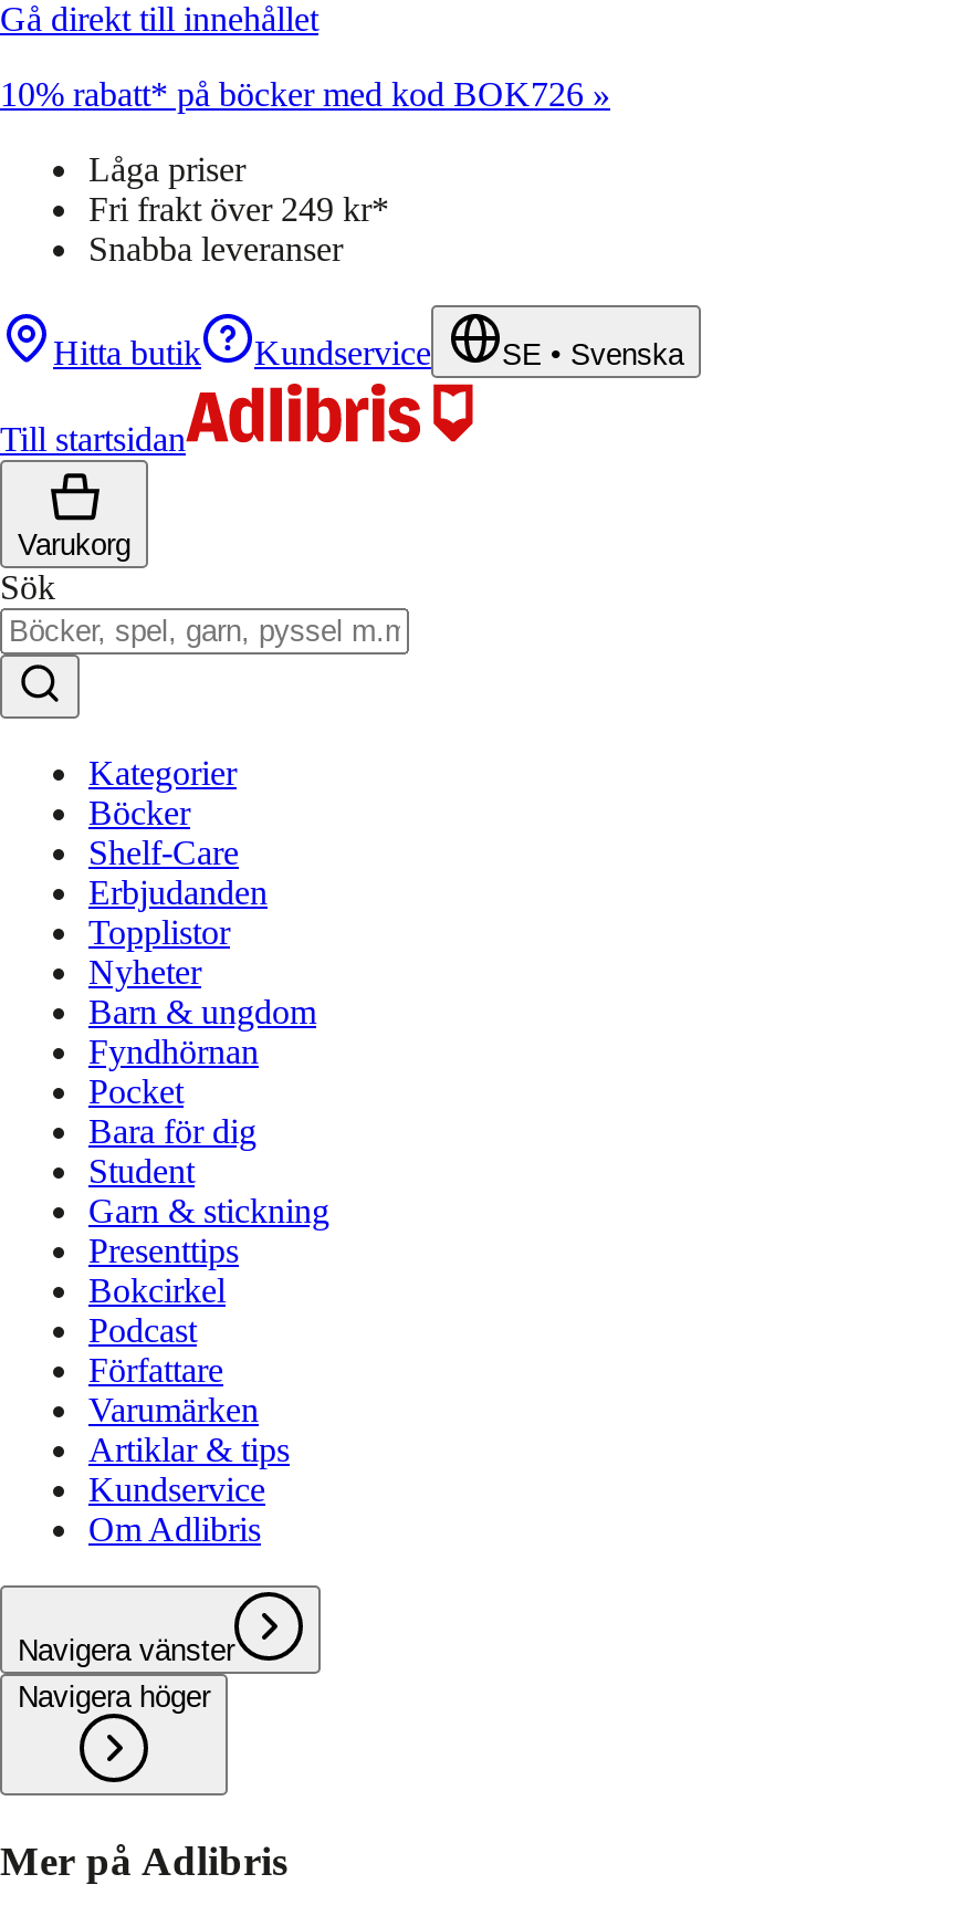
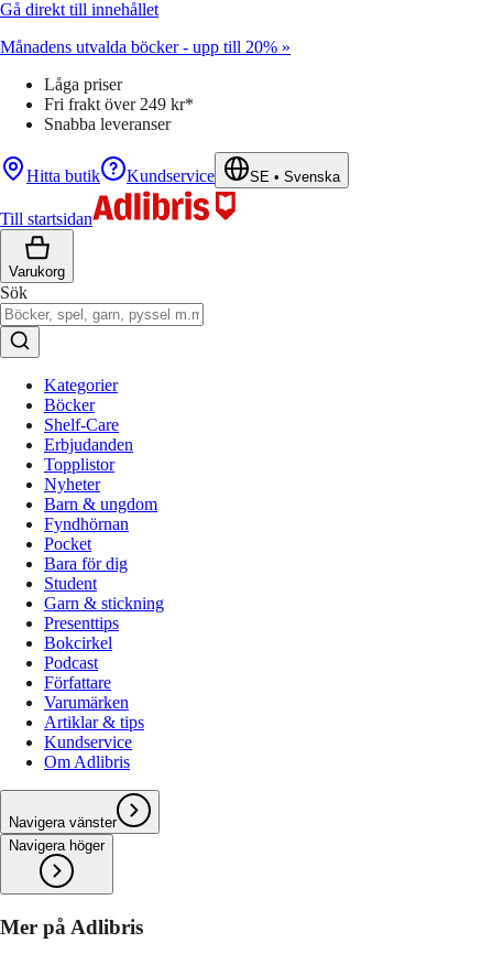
- 10% rabatt* på böcker med kod BOK726 »
+ Månadens utvalda böcker - upp till 20% »
